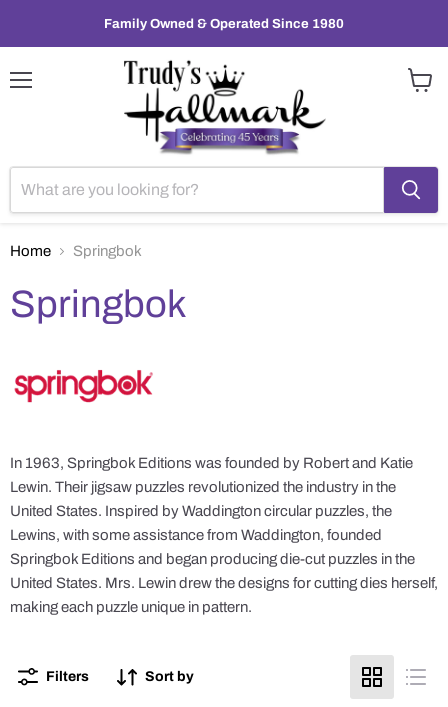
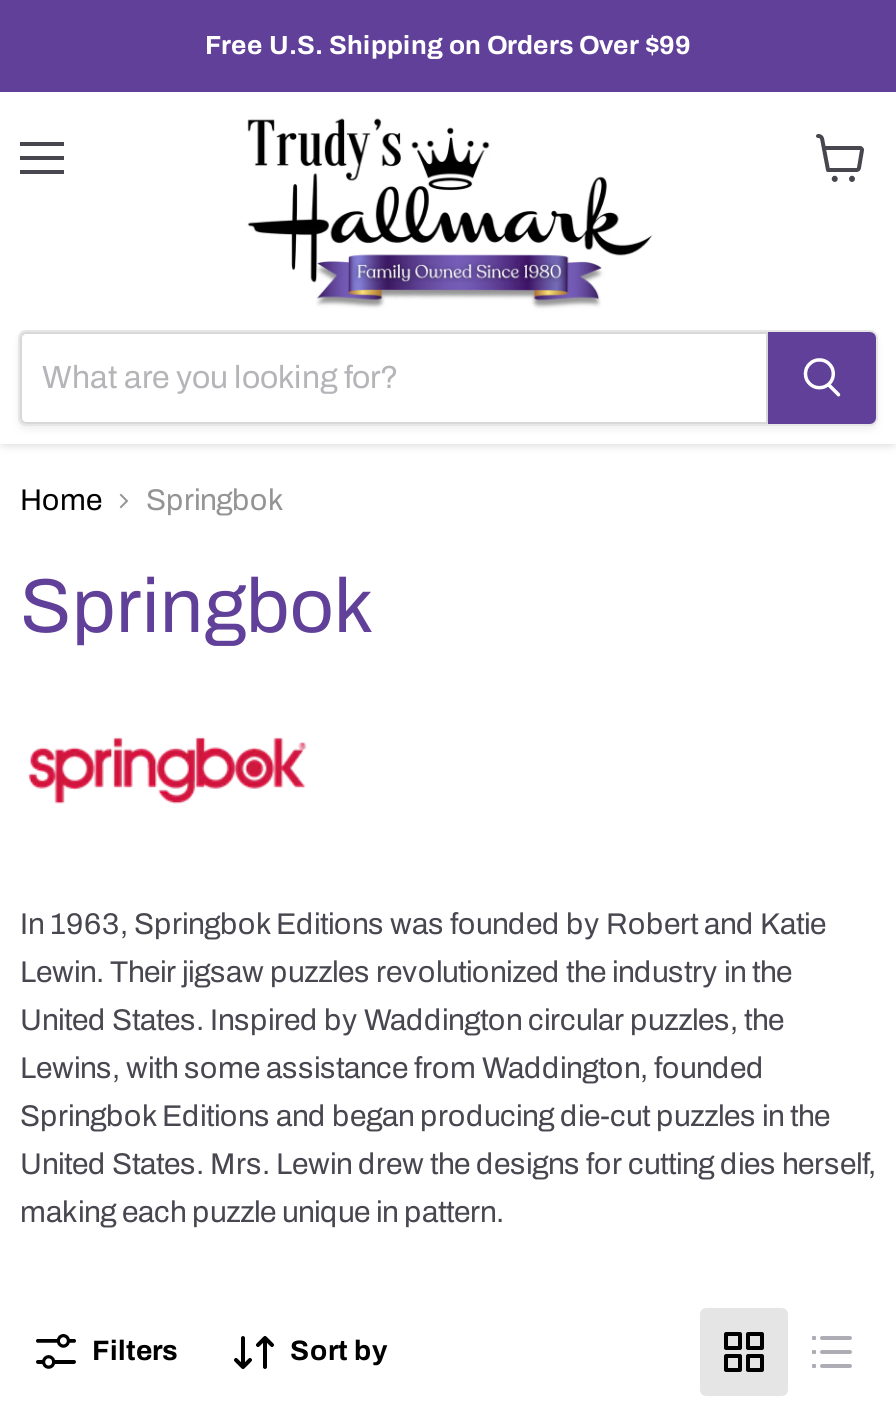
- Family Owned & Operated Since 1980
+ Free U.S. Shipping on Orders Over $99
